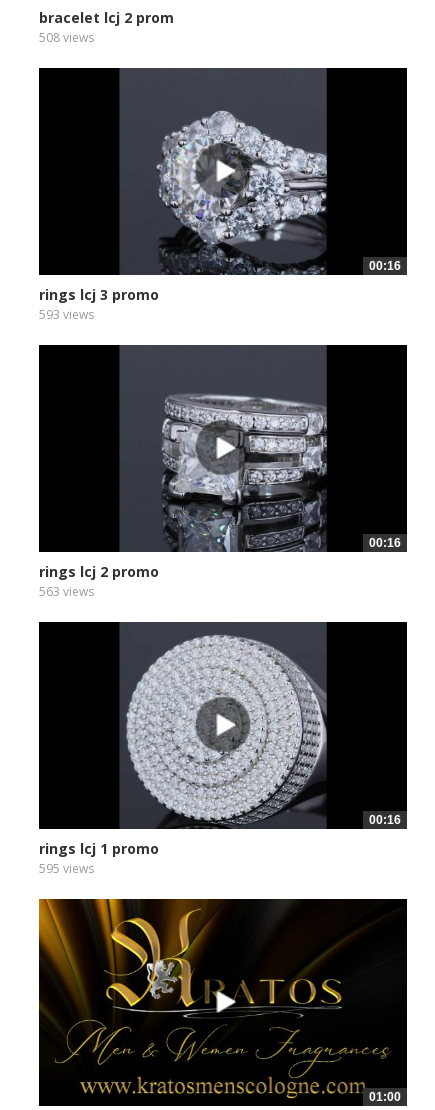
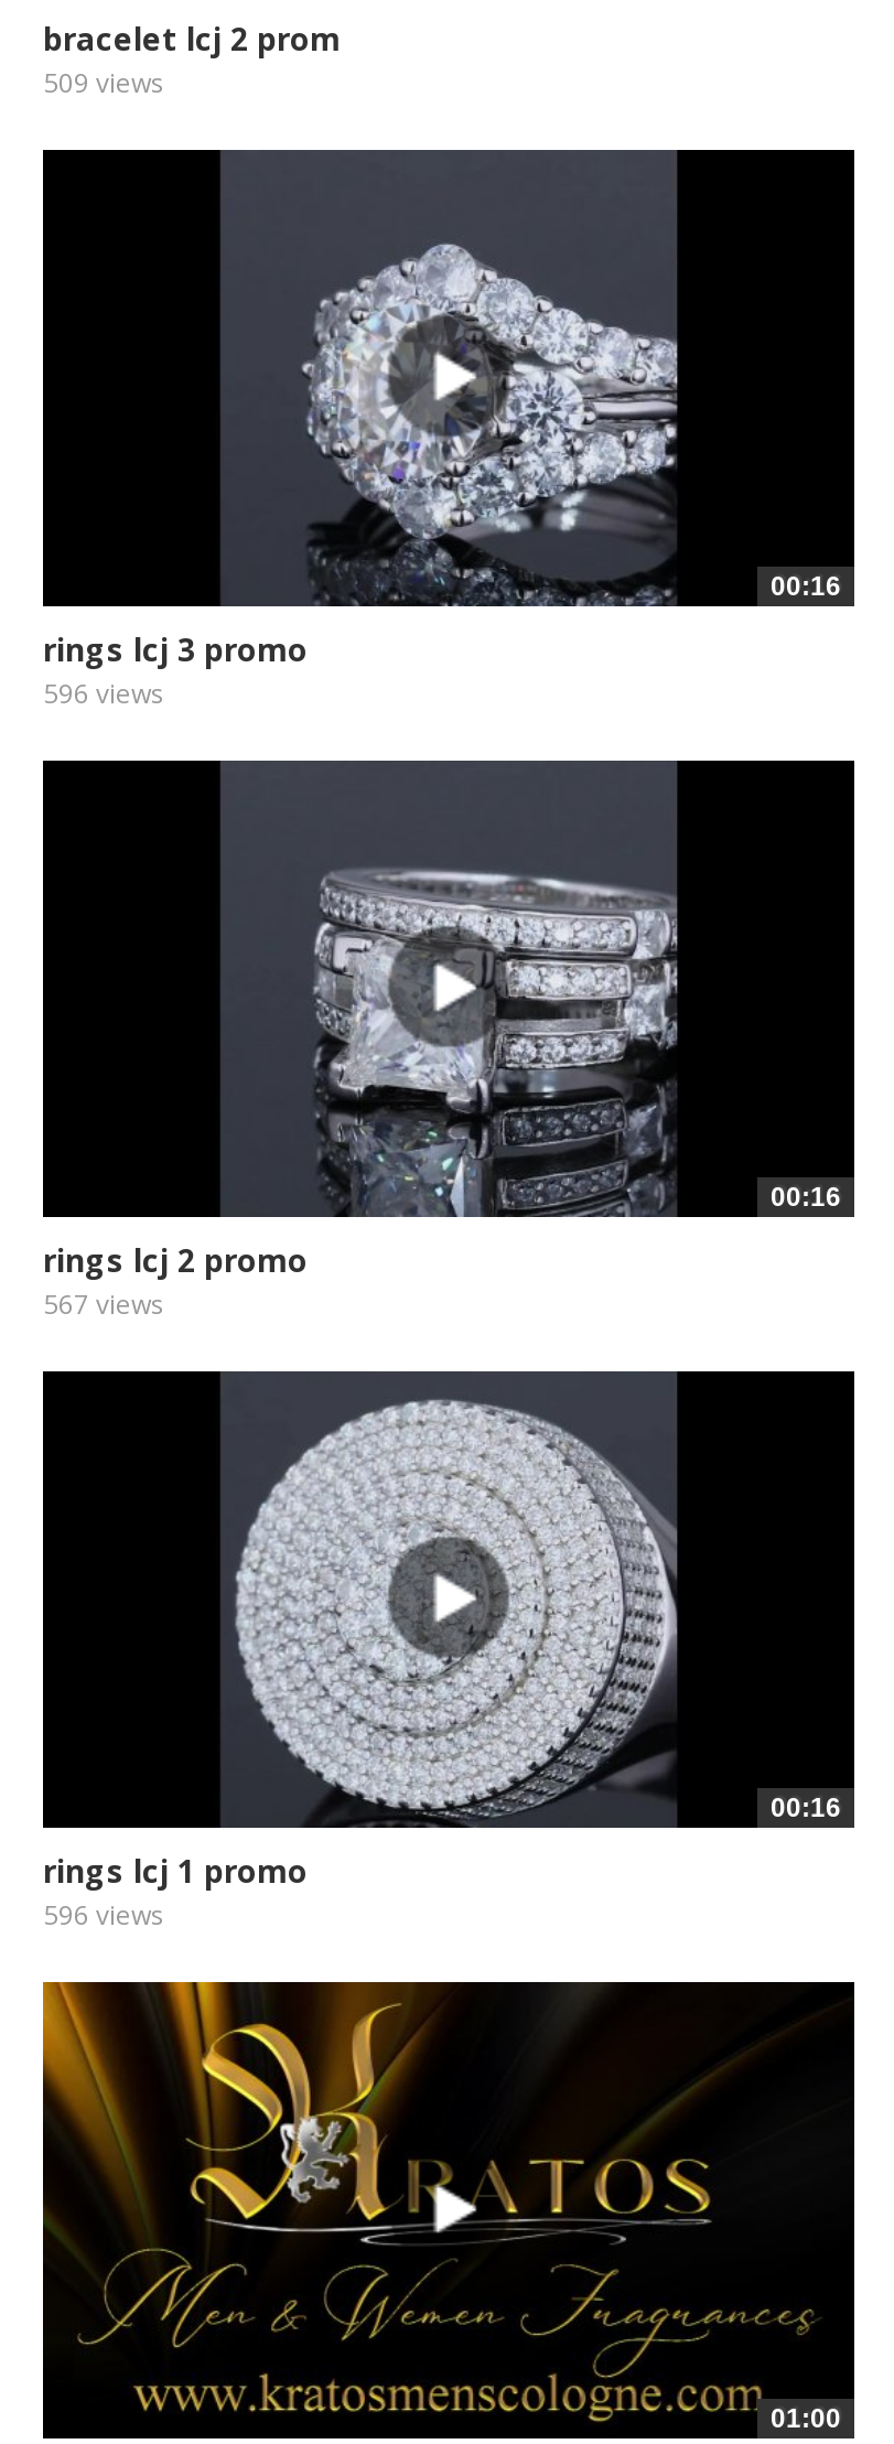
- 508 views
+ 509 views

- 593 views
+ 596 views

- 563 views
+ 567 views

- 595 views
+ 596 views
